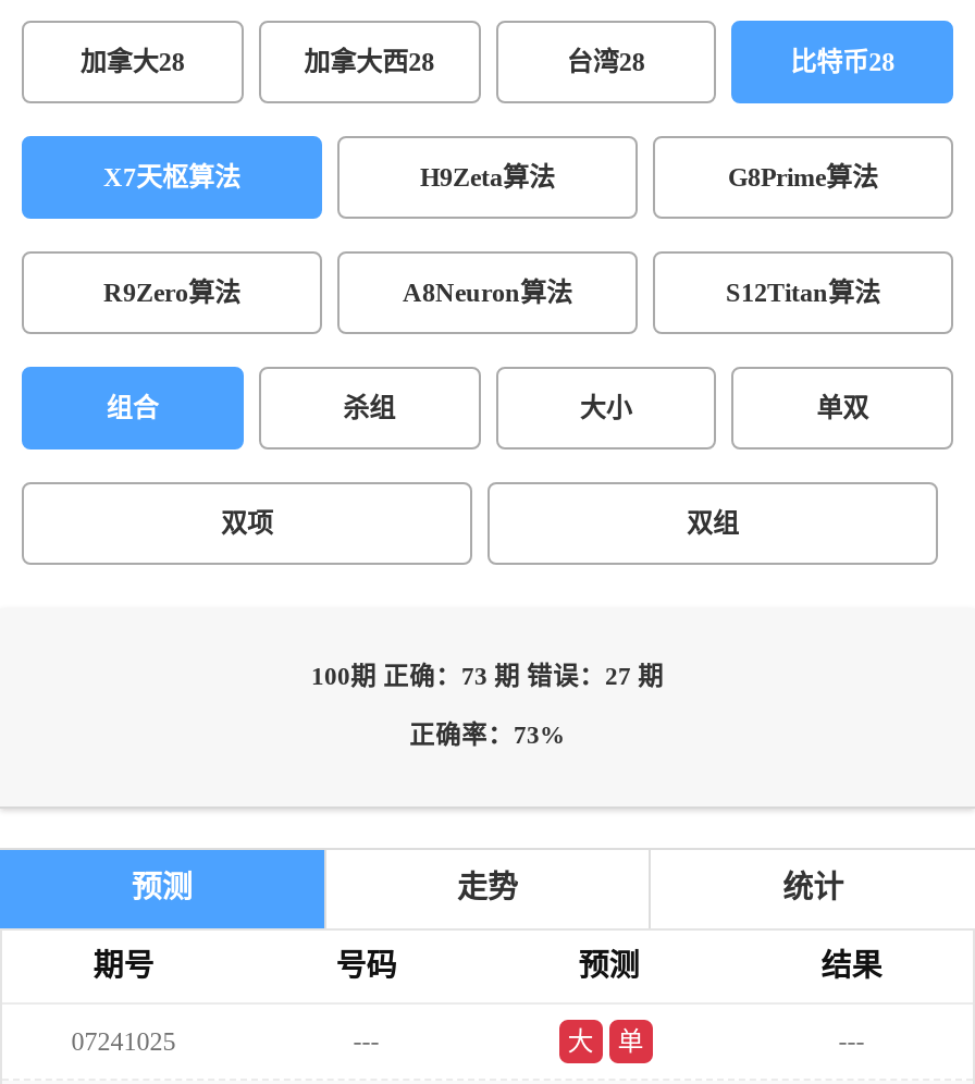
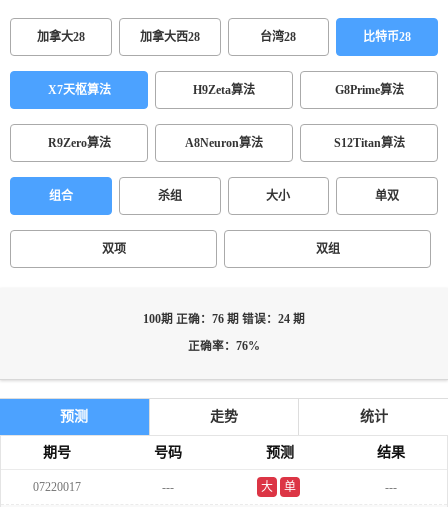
- 100期 正确：73 期 错误：27 期
+ 100期 正确：76 期 错误：24 期

- 正确率：73%
+ 正确率：76%

- 07241025
+ 07220017
